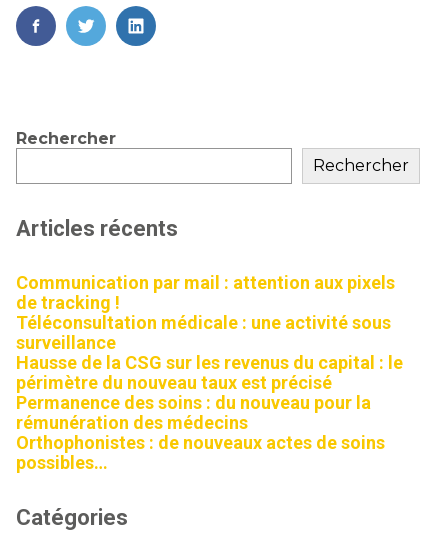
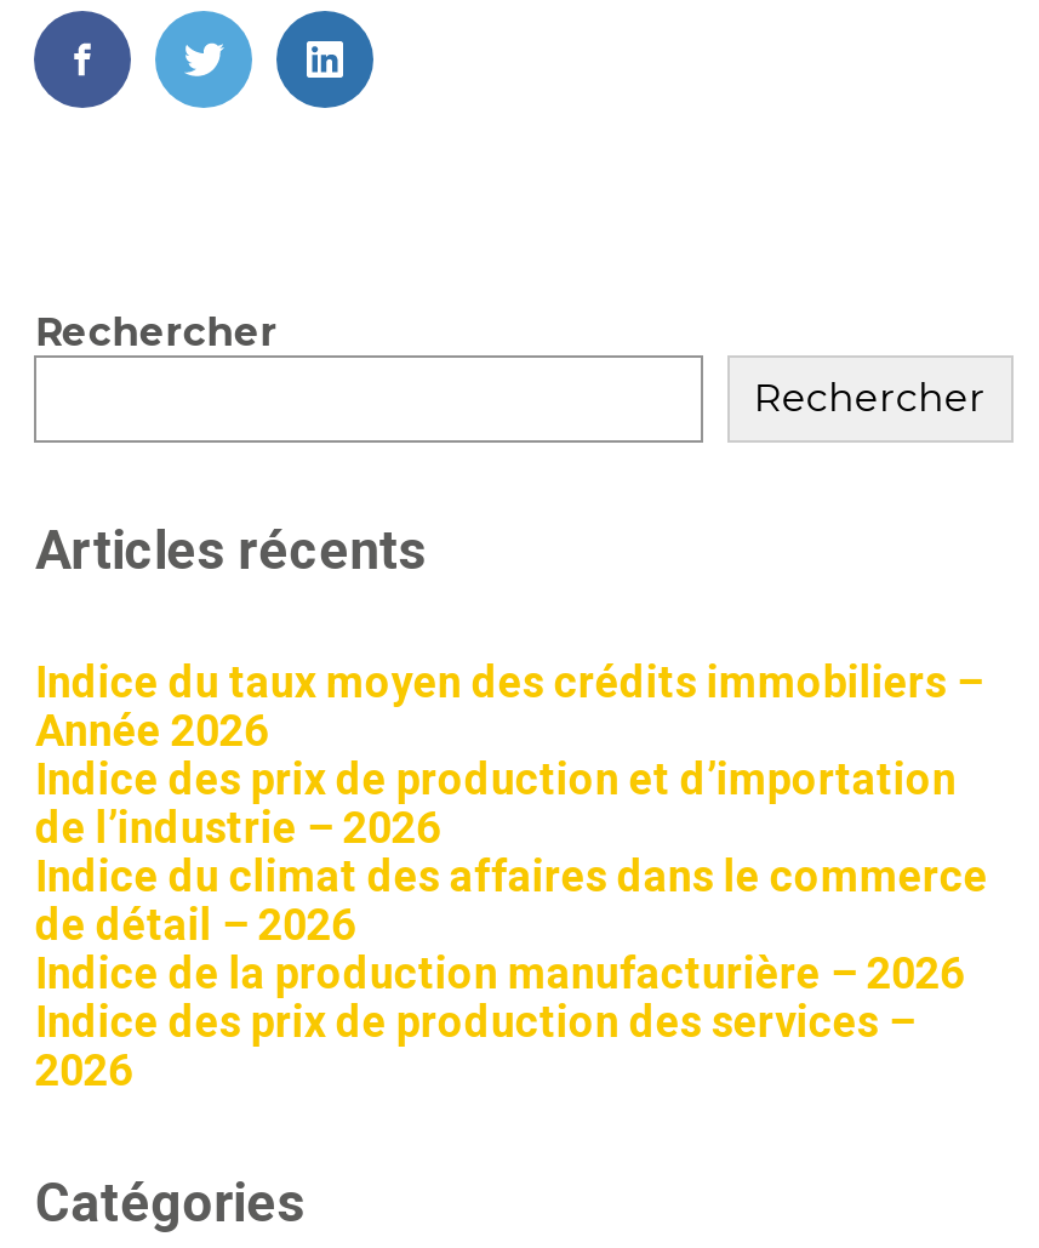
- Communication par mail : attention aux pixels
- de tracking !
- Téléconsultation médicale : une activité sous
- surveillance
- Hausse de la CSG sur les revenus du capital : le
- périmètre du nouveau taux est précisé
- Permanence des soins : du nouveau pour la
- rémunération des médecins
- Orthophonistes : de nouveaux actes de soins
- possibles…
+ Indice du taux moyen des crédits immobiliers –
+ Année 2026
+ Indice des prix de production et d’importation
+ de l’industrie – 2026
+ Indice du climat des affaires dans le commerce
+ de détail – 2026
+ Indice de la production manufacturière – 2026
+ Indice des prix de production des services –
+ 2026
